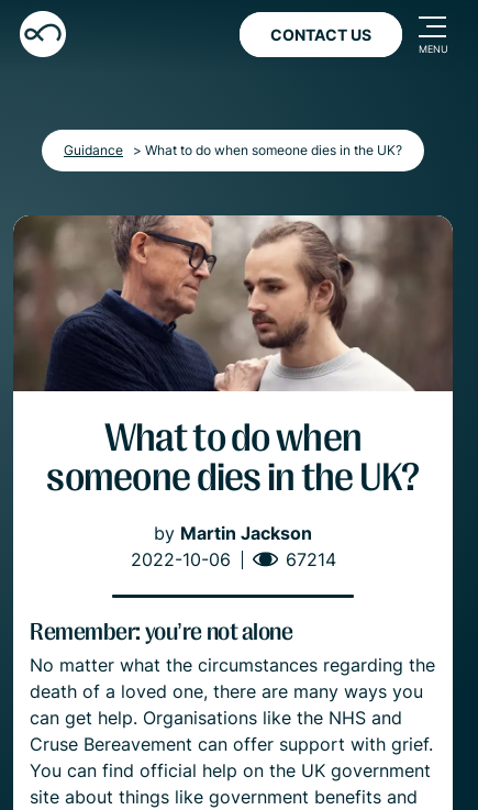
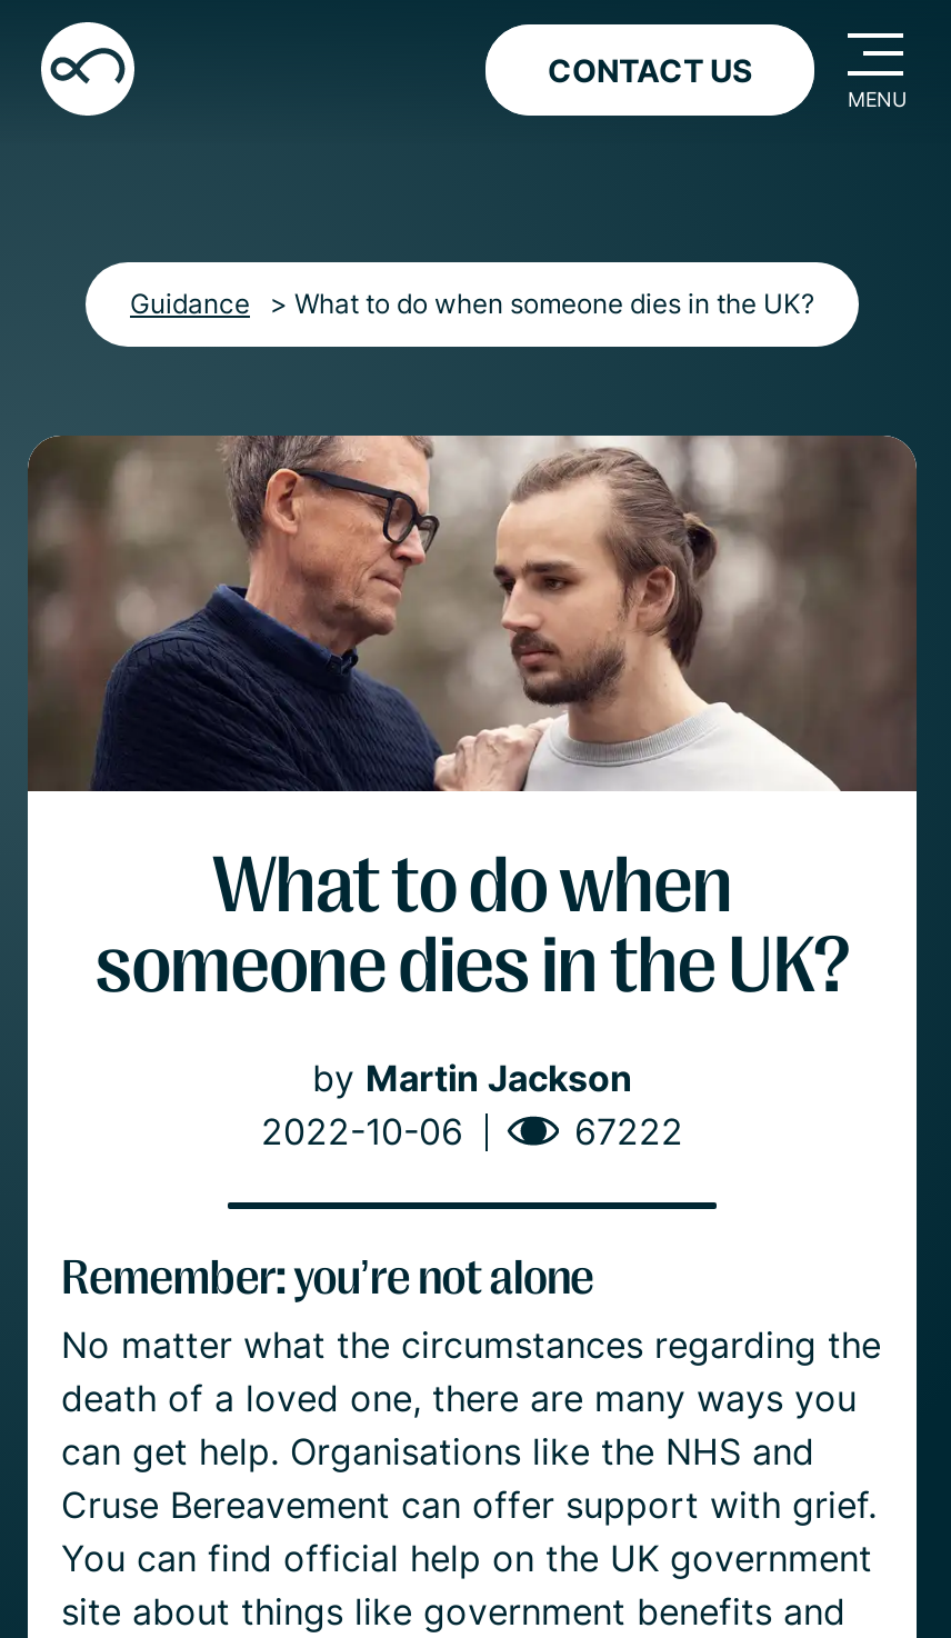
- 67214
+ 67222
